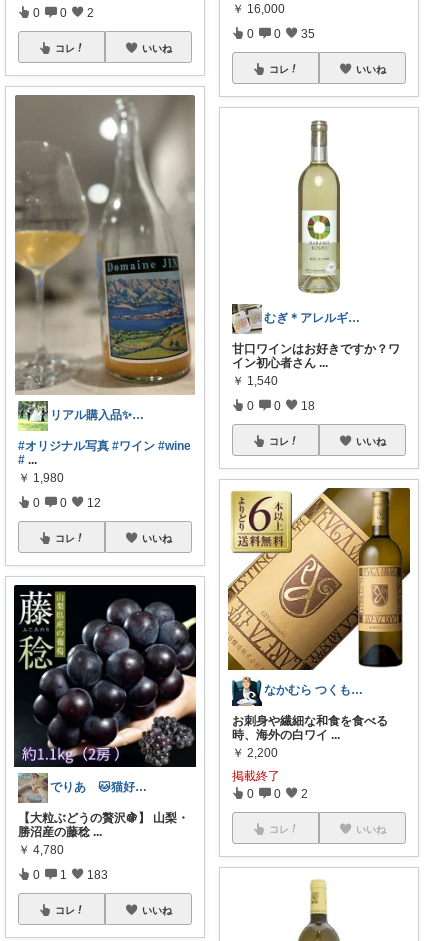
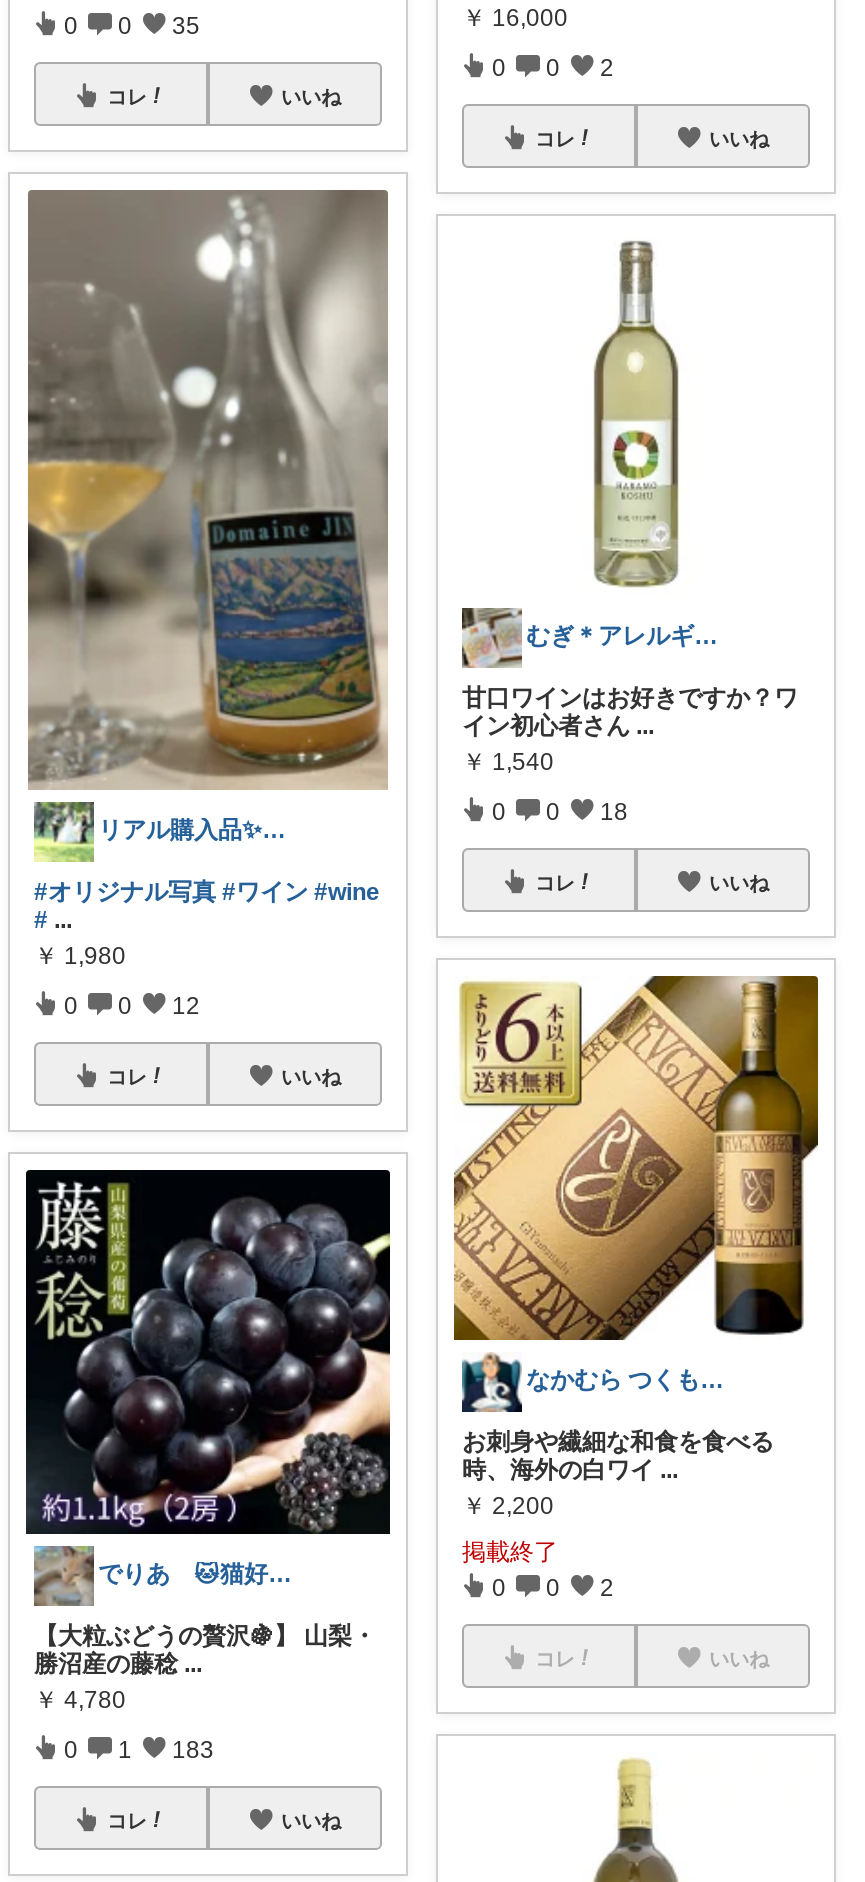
- 0 0 2
+ 0 0 35

- 0 0 35
+ 0 0 2
